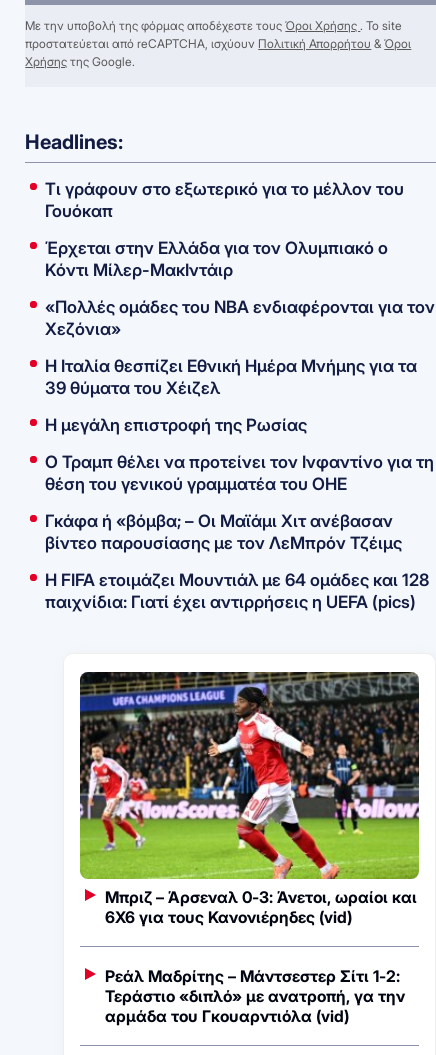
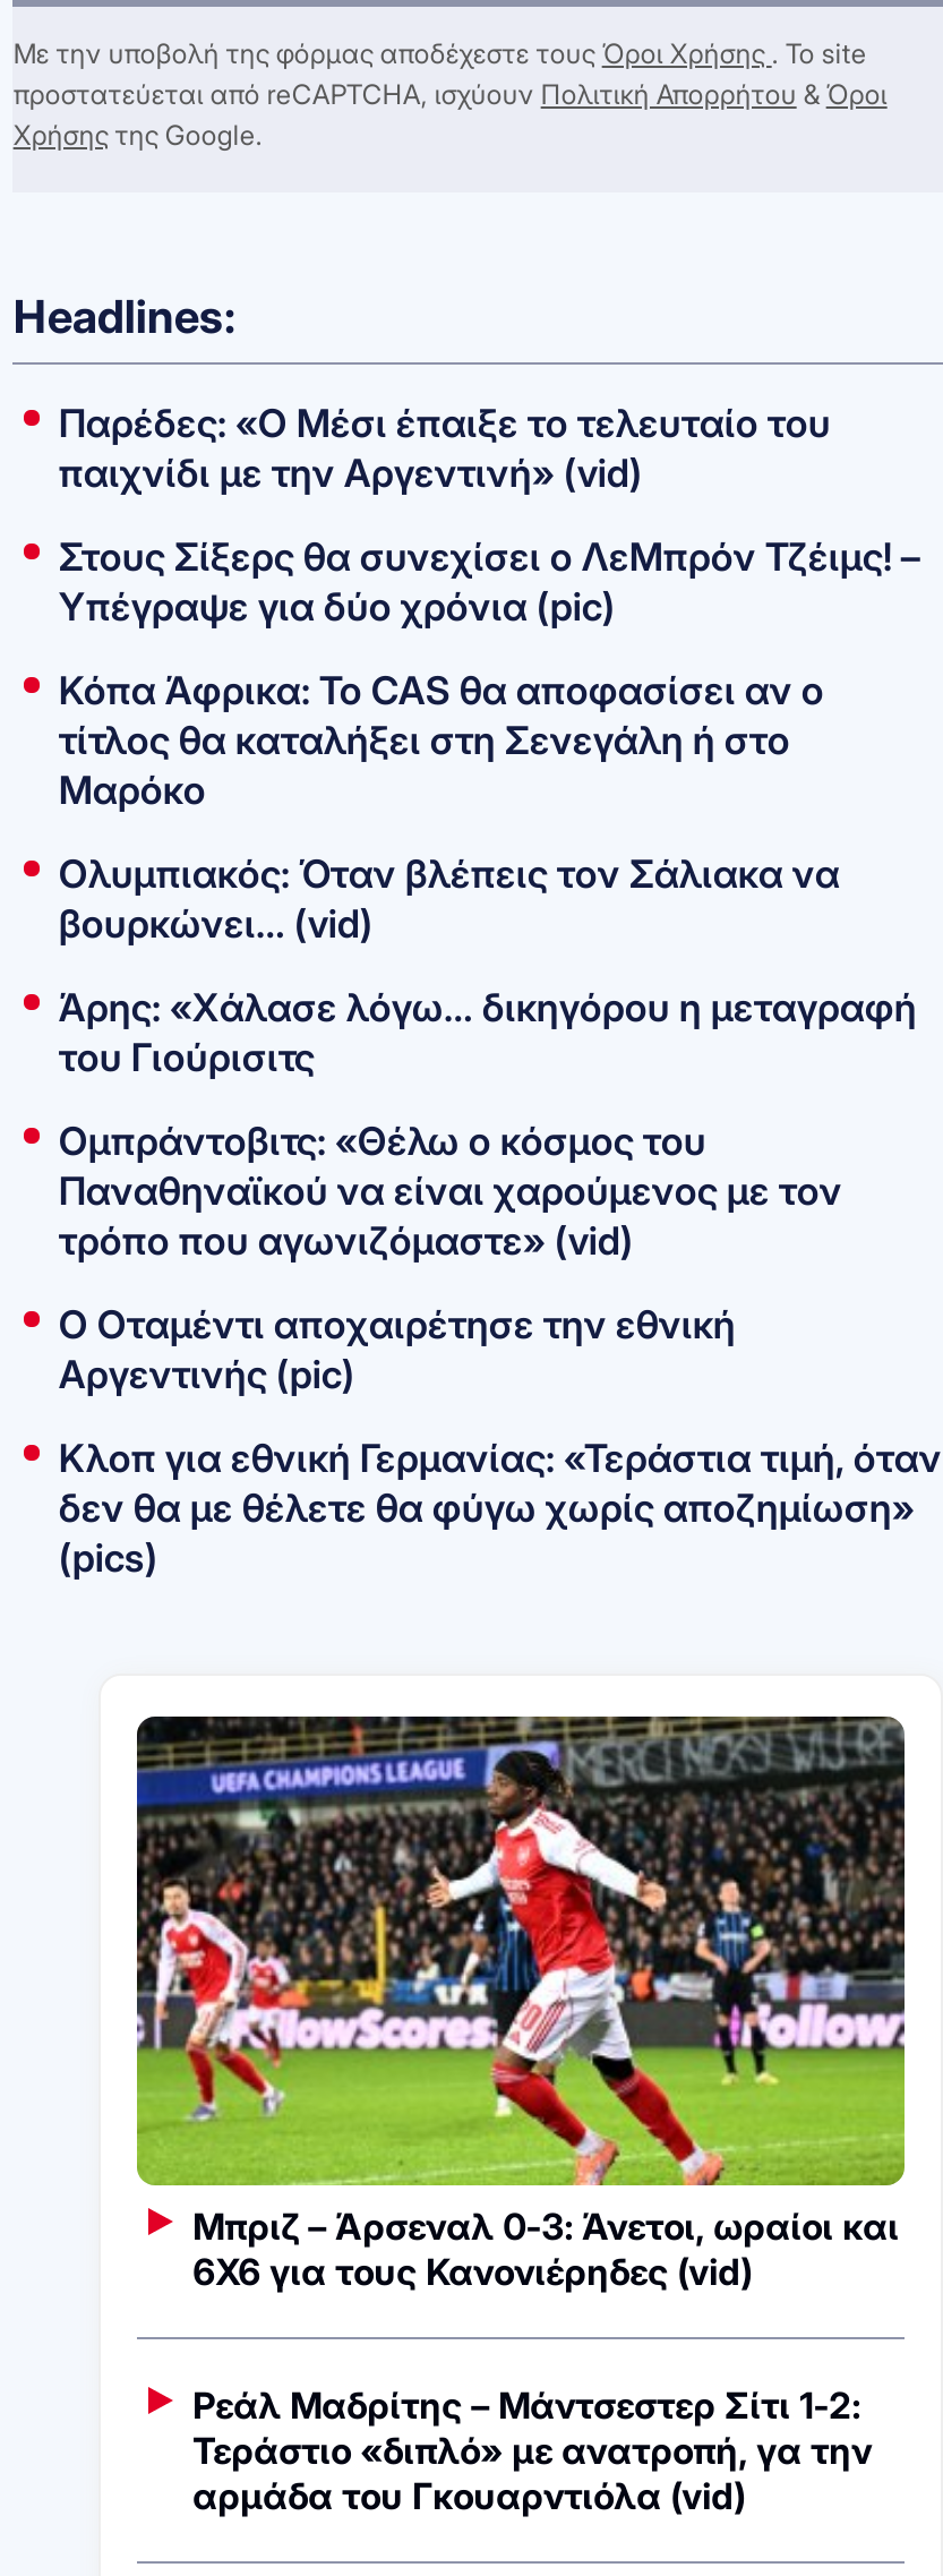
- Τι γράφουν στο εξωτερικό για το μέλλον του
- Γουόκαπ
+ Παρέδες: «Ο Μέσι έπαιξε το τελευταίο του
+ παιχνίδι με την Αργεντινή» (vid)

- Έρχεται στην Ελλάδα για τον Ολυμπιακό ο
- Κόντι Μίλερ-ΜακΙντάιρ
+ Στους Σίξερς θα συνεχίσει ο ΛεΜπρόν Τζέιμς! –
+ Υπέγραψε για δύο χρόνια (pic)

- «Πολλές ομάδες του ΝΒΑ ενδιαφέρονται για τον
- Χεζόνια»
+ Κόπα Άφρικα: Το CAS θα αποφασίσει αν ο
+ τίτλος θα καταλήξει στη Σενεγάλη ή στο
+ Μαρόκο

- Η Ιταλία θεσπίζει Εθνική Ημέρα Μνήμης για τα
- 39 θύματα του Χέιζελ
+ Ολυμπιακός: Όταν βλέπεις τον Σάλιακα να
+ βουρκώνει… (vid)

- Η μεγάλη επιστροφή της Ρωσίας
+ Άρης: «Χάλασε λόγω… δικηγόρου η μεταγραφή
+ του Γιούρισιτς

- O Τραμπ θέλει να προτείνει τον Ινφαντίνο για τη
- θέση του γενικού γραμματέα του ΟΗΕ
+ Ομπράντοβιτς: «Θέλω ο κόσμος του
+ Παναθηναϊκού να είναι χαρούμενος με τον
+ τρόπο που αγωνιζόμαστε» (vid)

- Γκάφα ή «βόμβα; – Οι Μαϊάμι Χιτ ανέβασαν
- βίντεο παρουσίασης με τον ΛεΜπρόν Τζέιμς
+ Ο Οταμέντι αποχαιρέτησε την εθνική
+ Αργεντινής (pic)

- Η FIFA ετοιμάζει Μουντιάλ με 64 ομάδες και 128
- παιχνίδια: Γιατί έχει αντιρρήσεις η UEFA (pics)
+ Κλοπ για εθνική Γερμανίας: «Τεράστια τιμή, όταν
+ δεν θα με θέλετε θα φύγω χωρίς αποζημίωση»
+ (pics)
